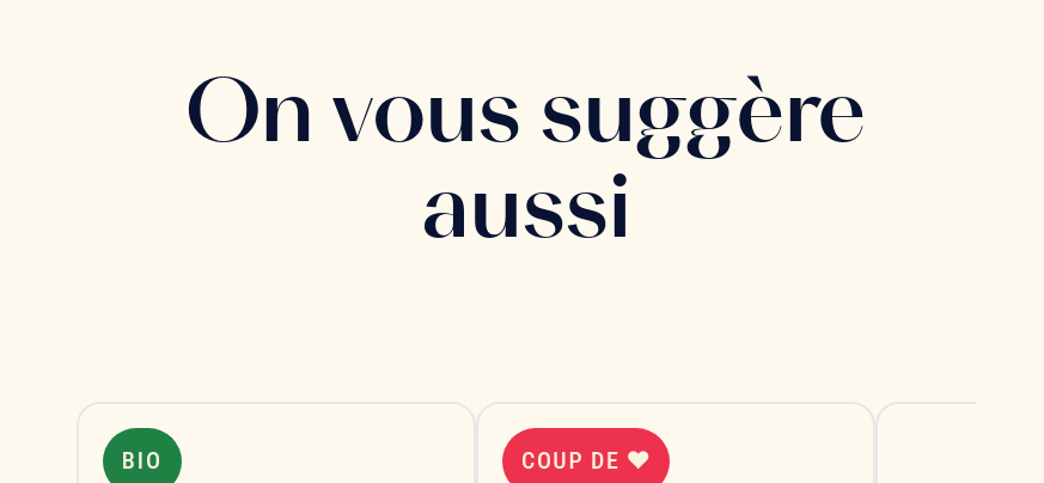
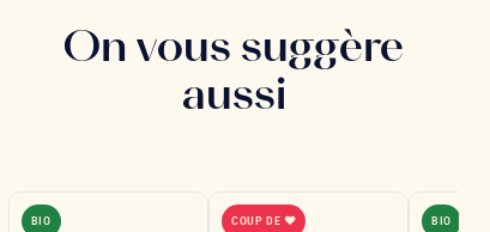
+ BIO
